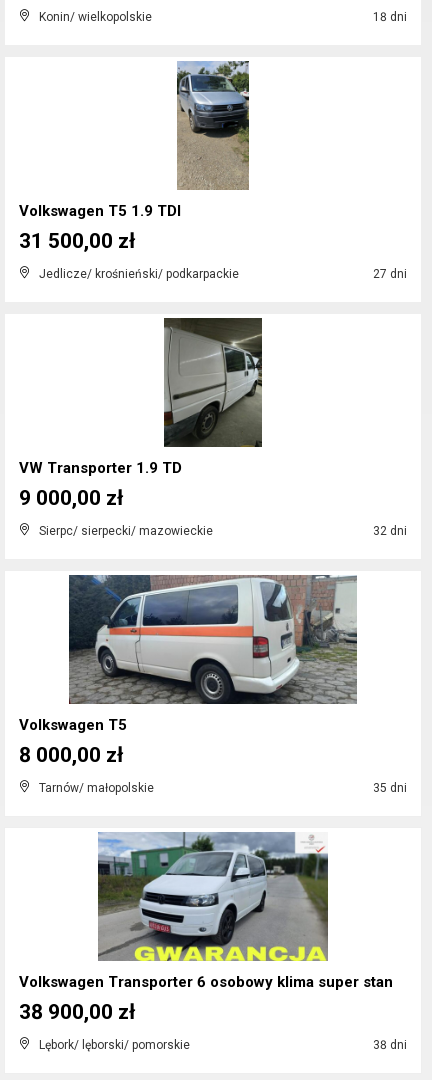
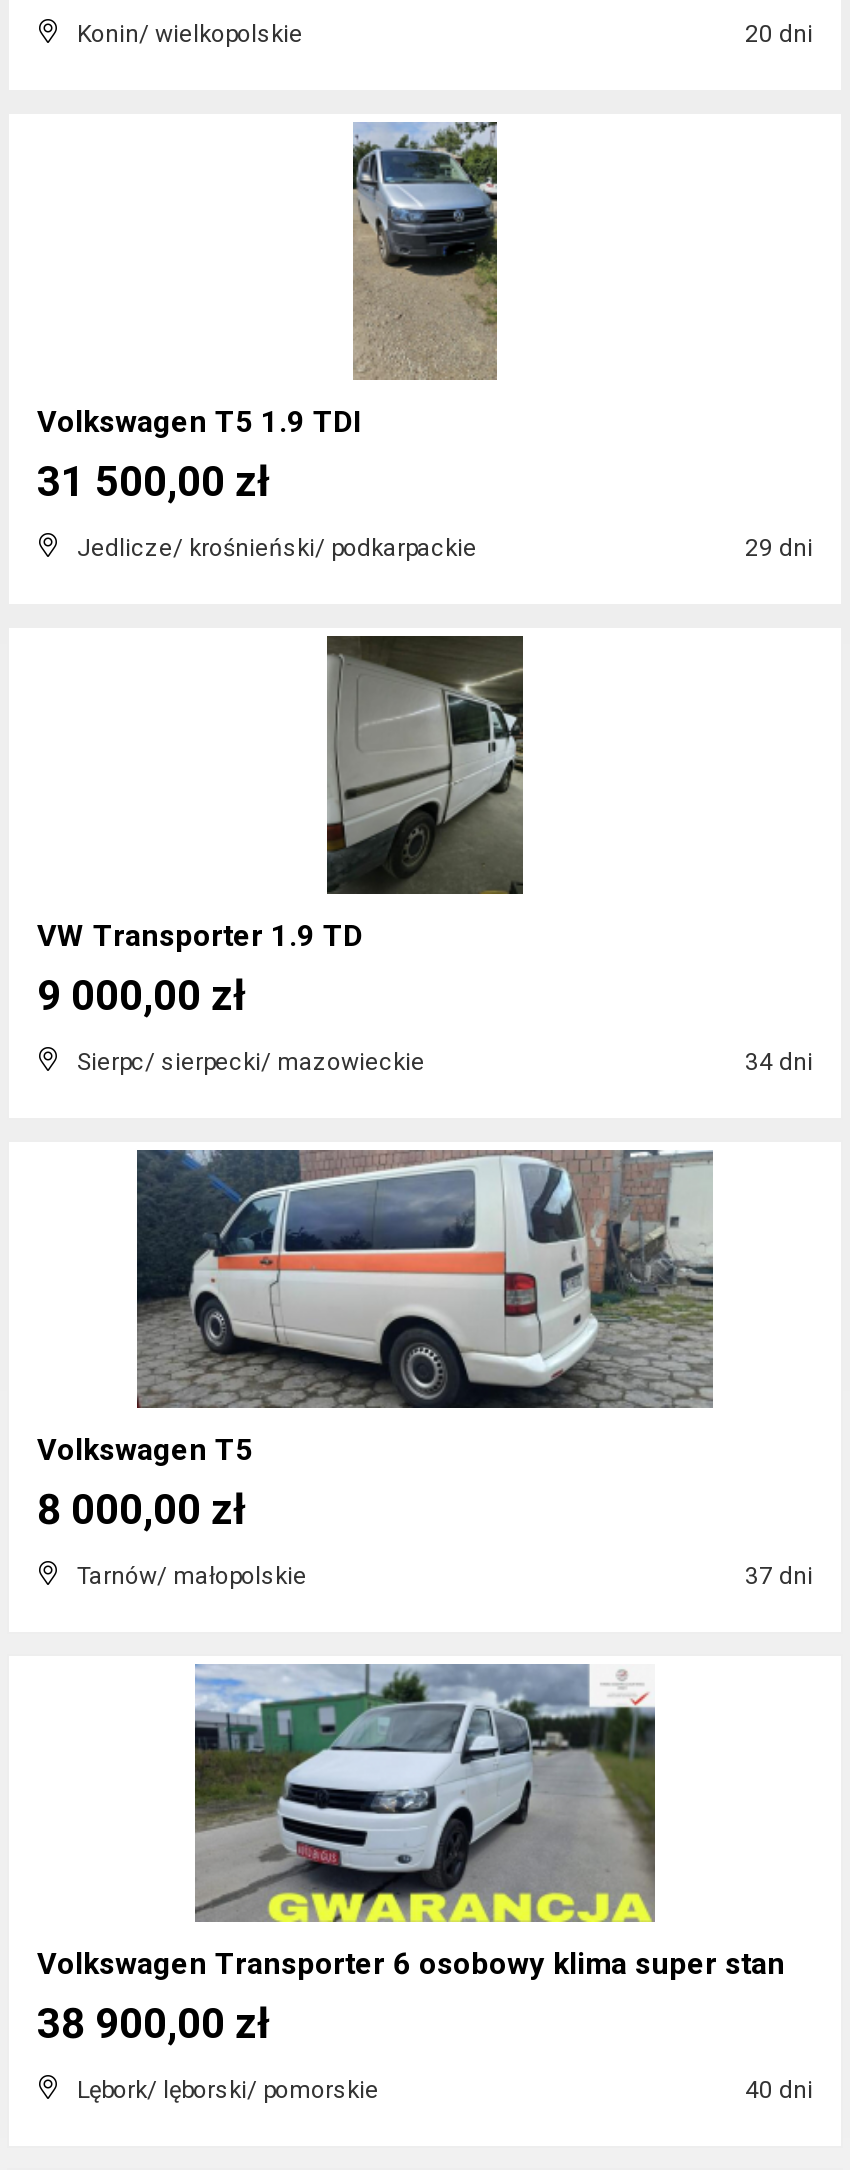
- 18 dni
+ 20 dni

- 27 dni
+ 29 dni

- 32 dni
+ 34 dni

- 35 dni
+ 37 dni

- 38 dni
+ 40 dni
